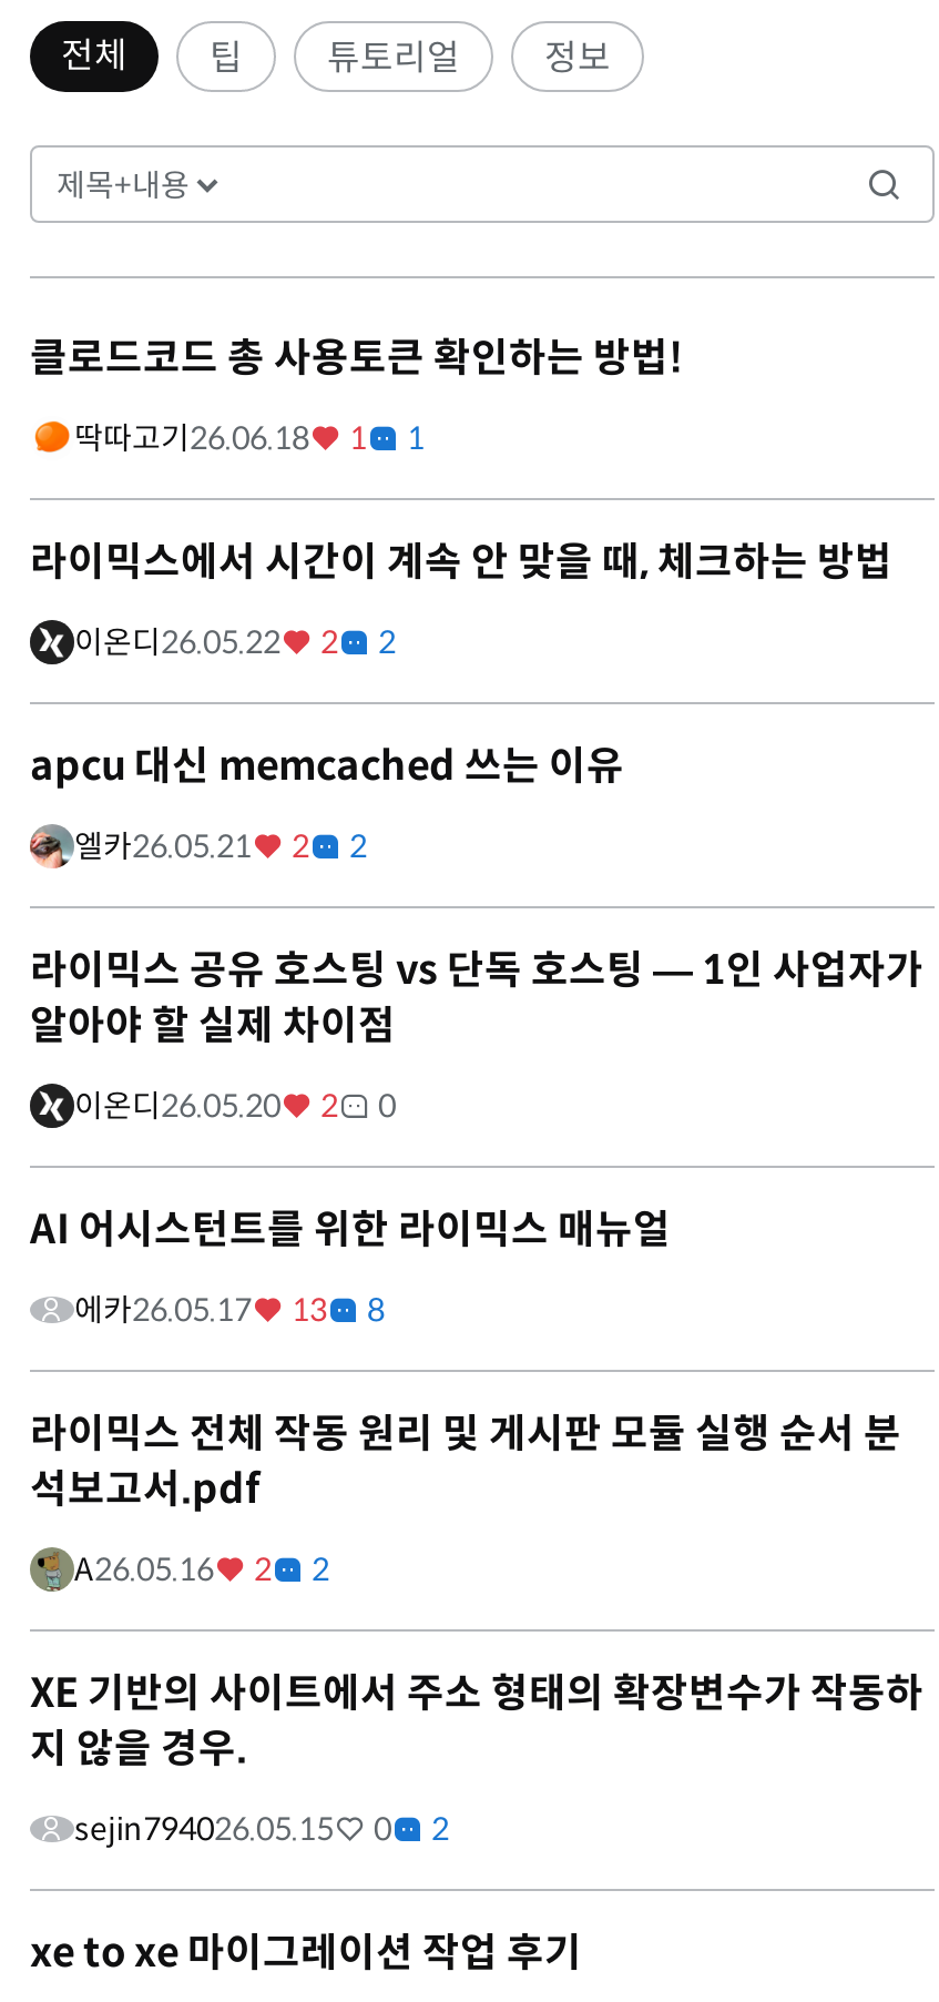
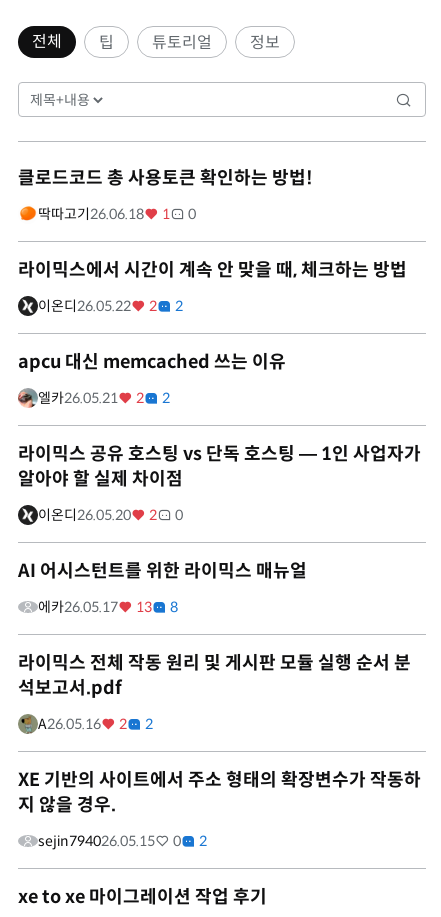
- 딱따고기26.06.18 1 1
+ 딱따고기26.06.18 1 0
